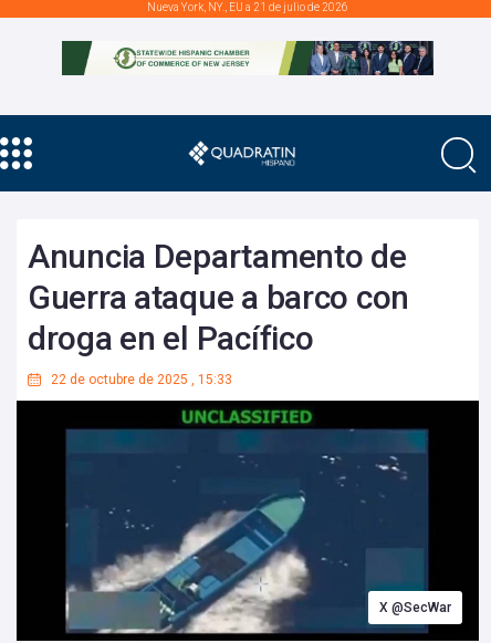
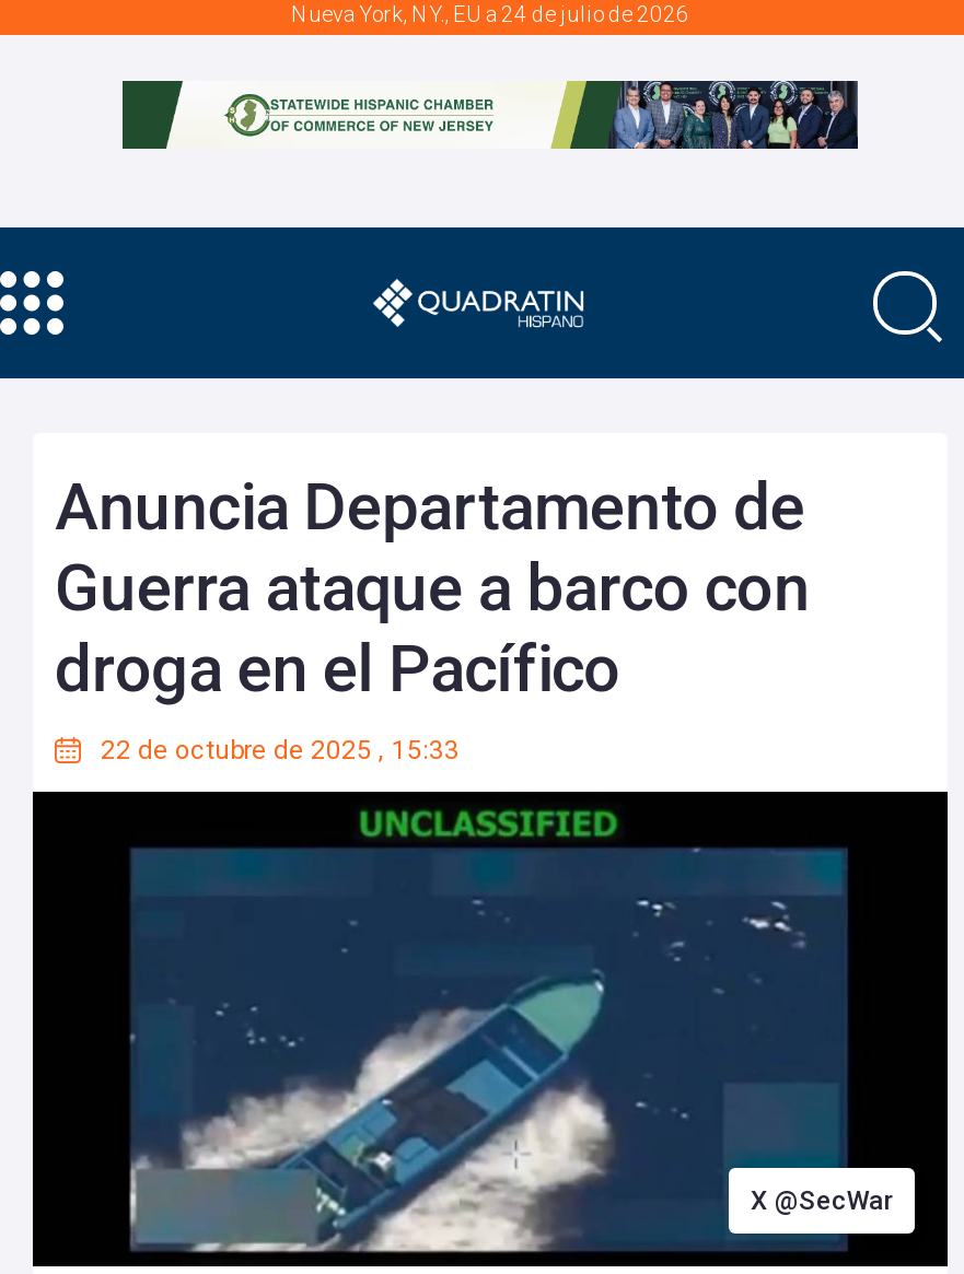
- Nueva York, NY., EU a 21 de julio de 2026
+ Nueva York, NY., EU a 24 de julio de 2026
